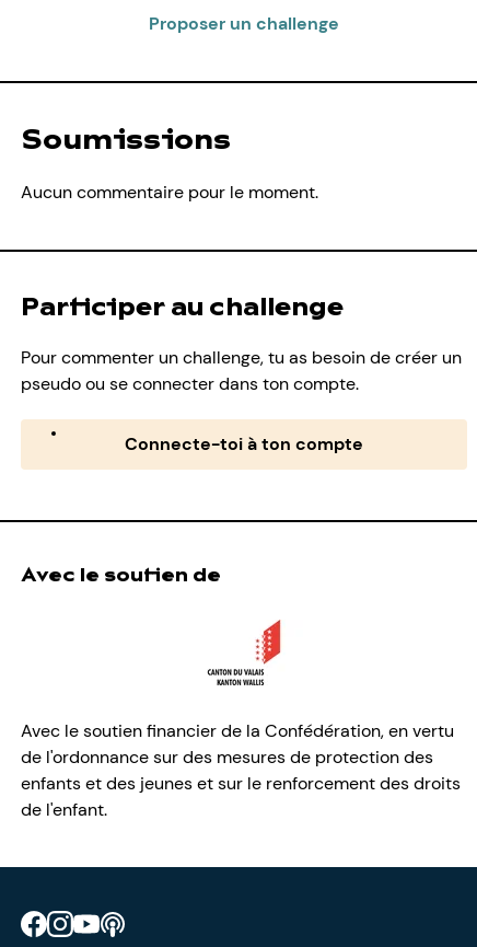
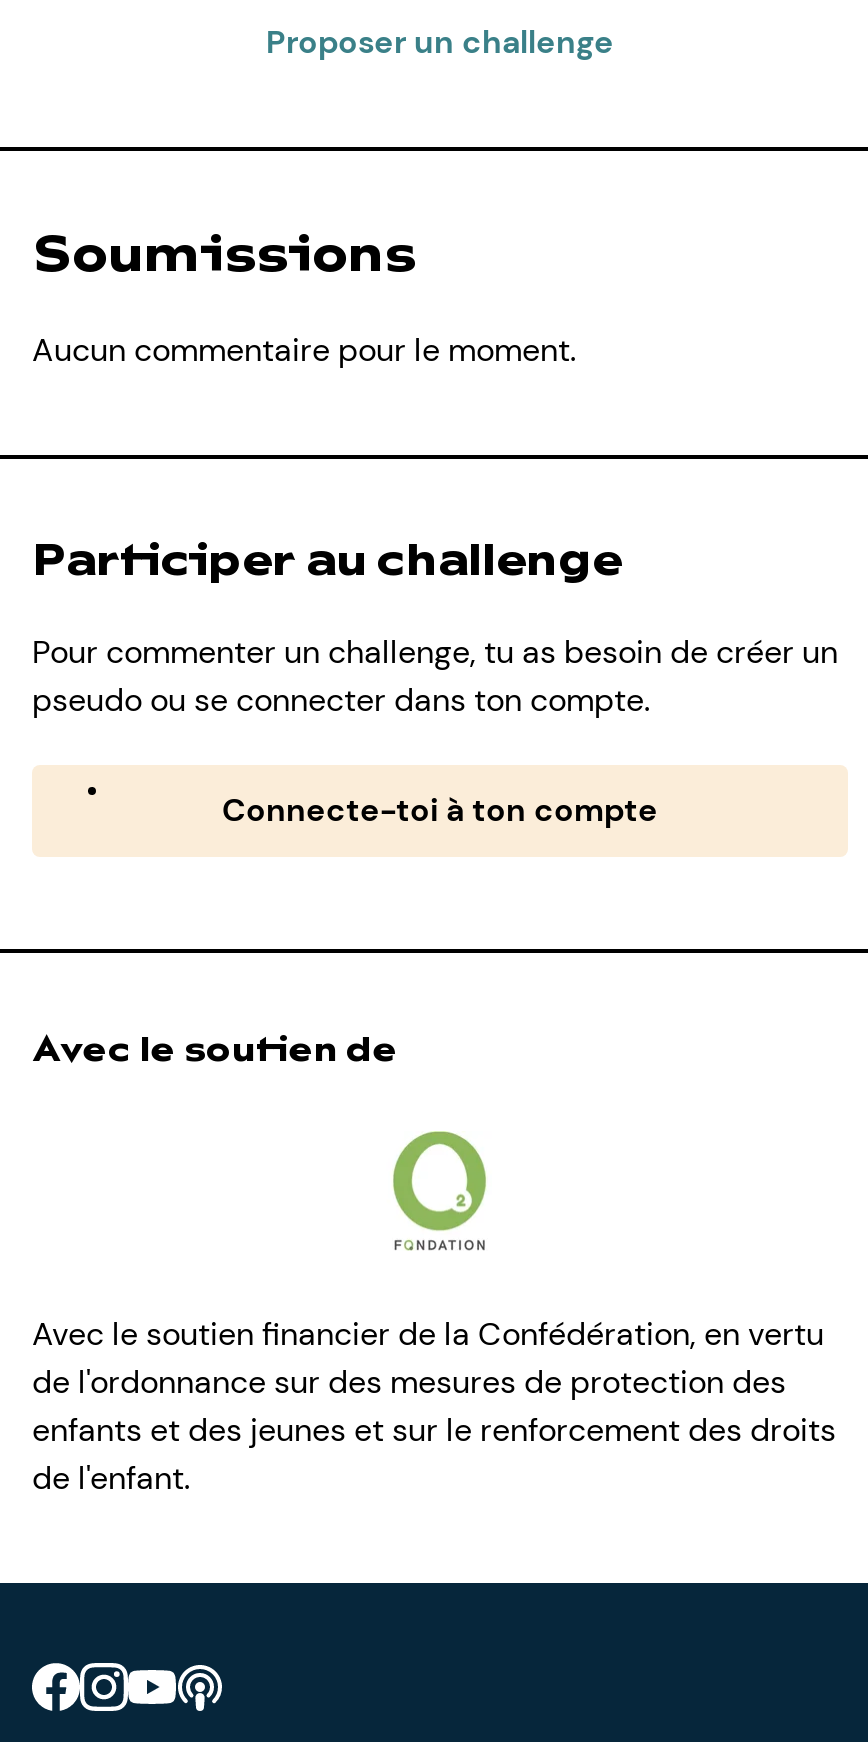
- [image]
+ [image]
